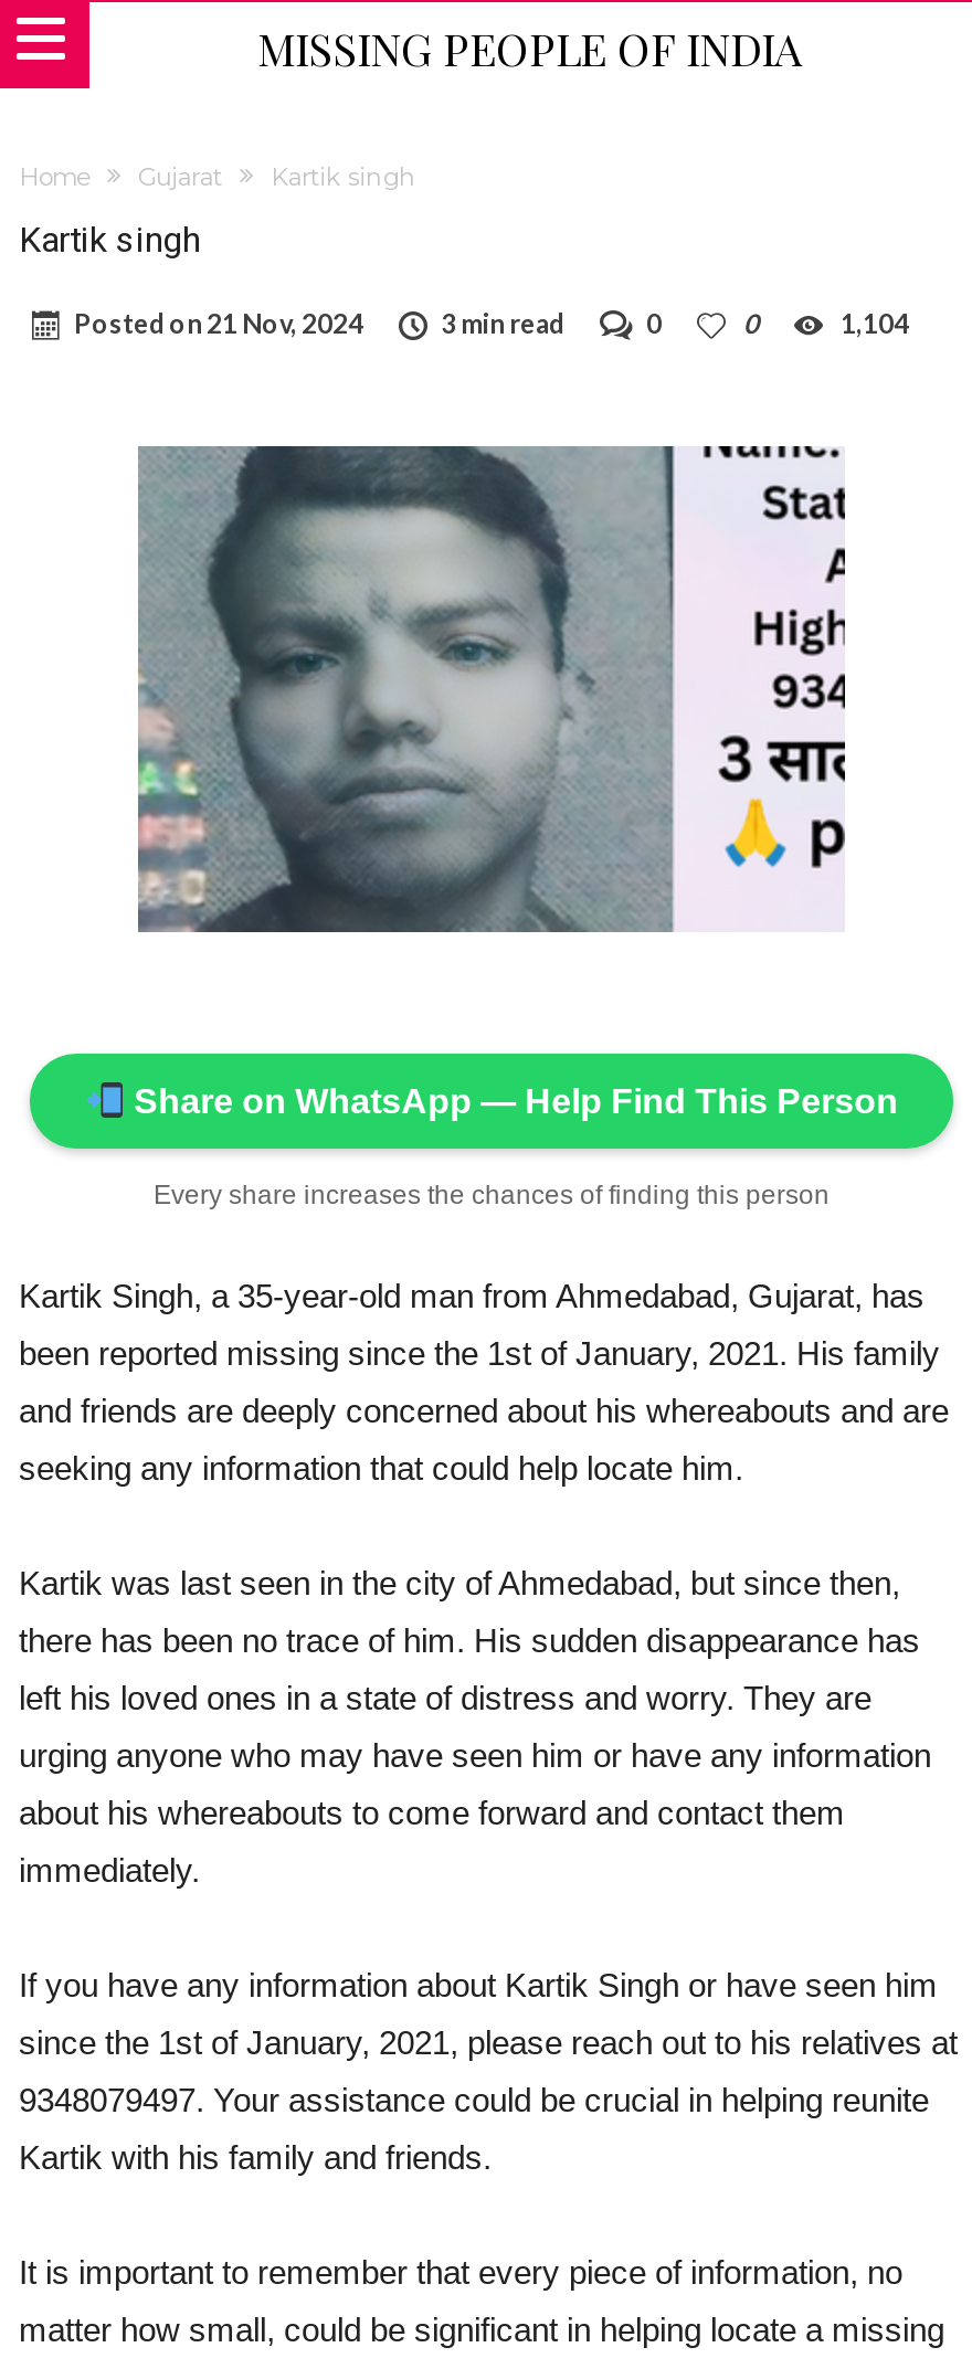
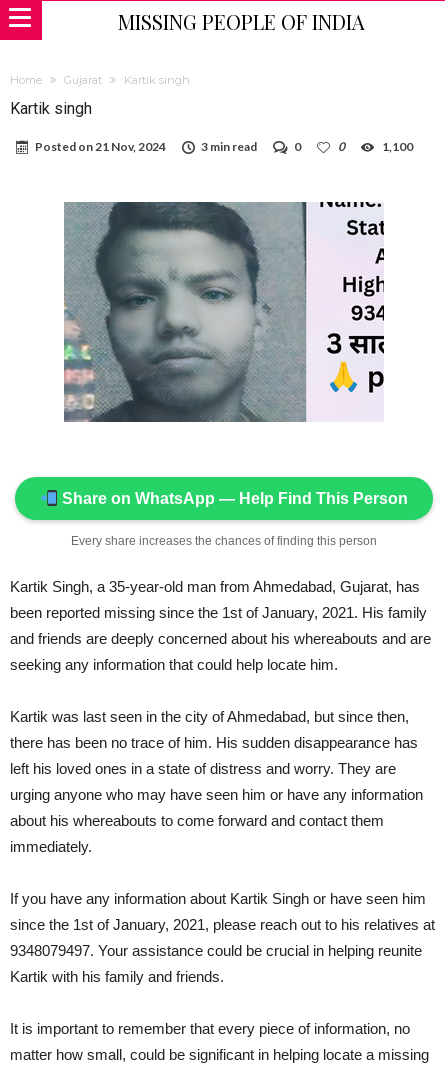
- 1,104
+ 1,100
